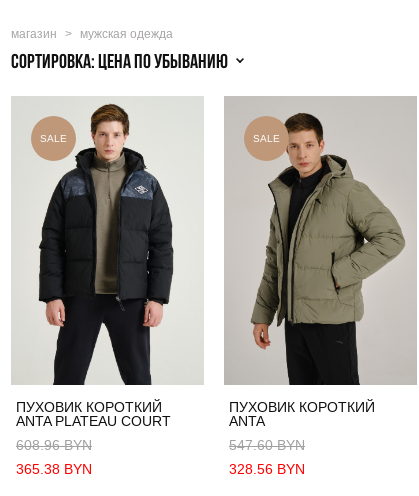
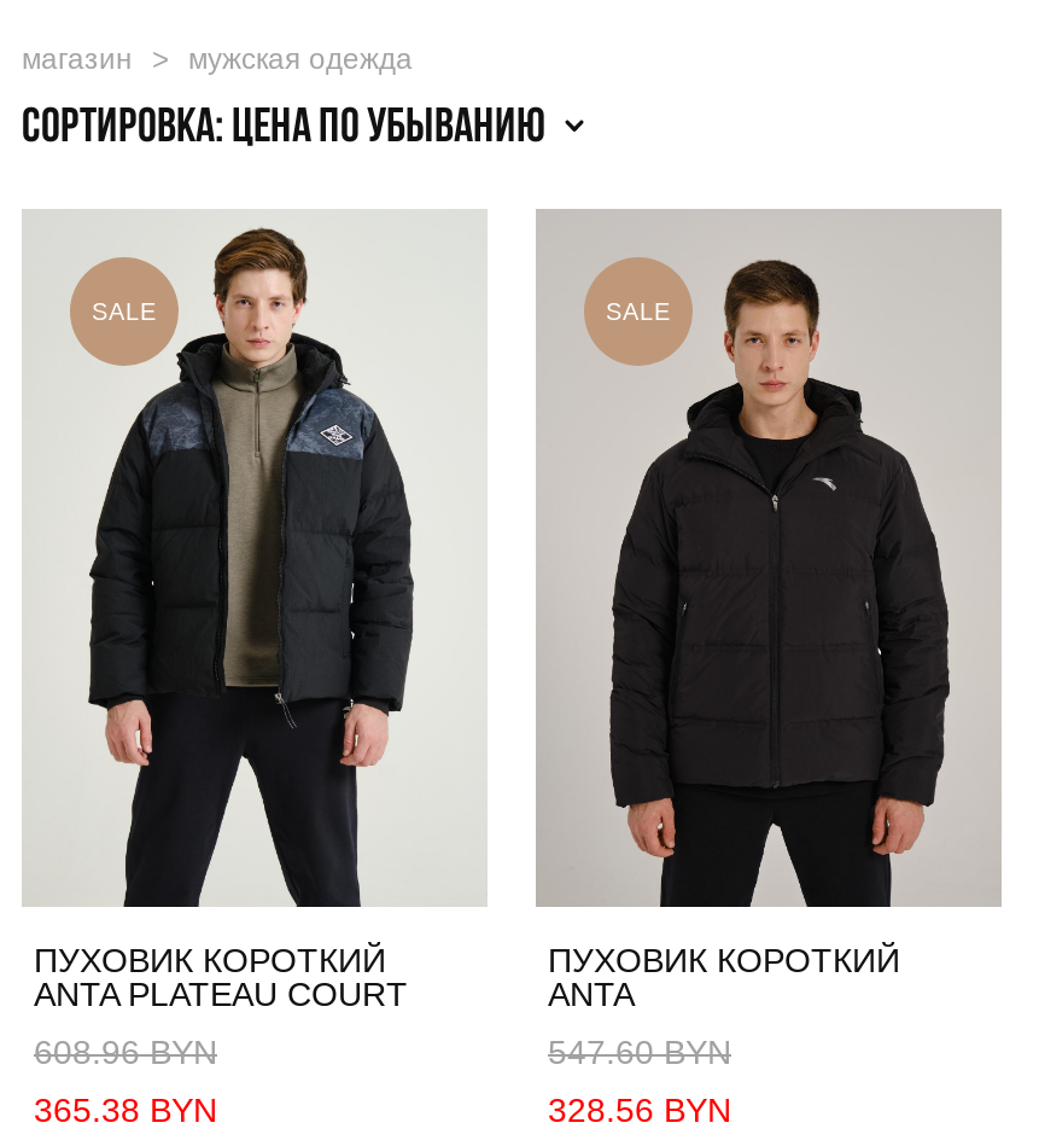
- [image]
+ [image]
